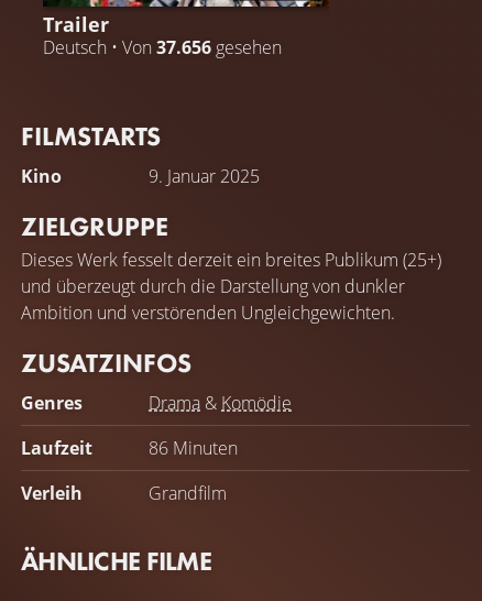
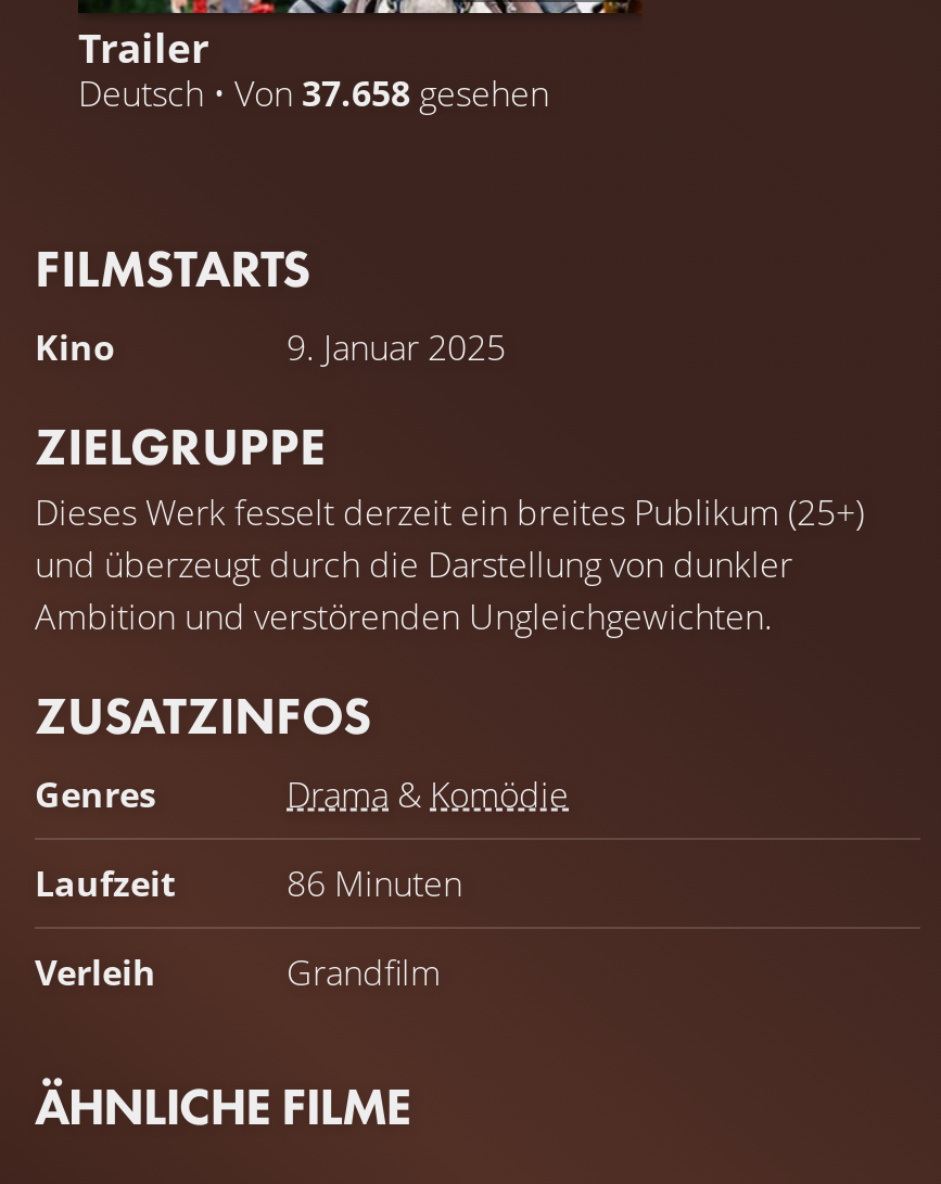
- Deutsch • Von 37.656 gesehen
+ Deutsch • Von 37.658 gesehen
